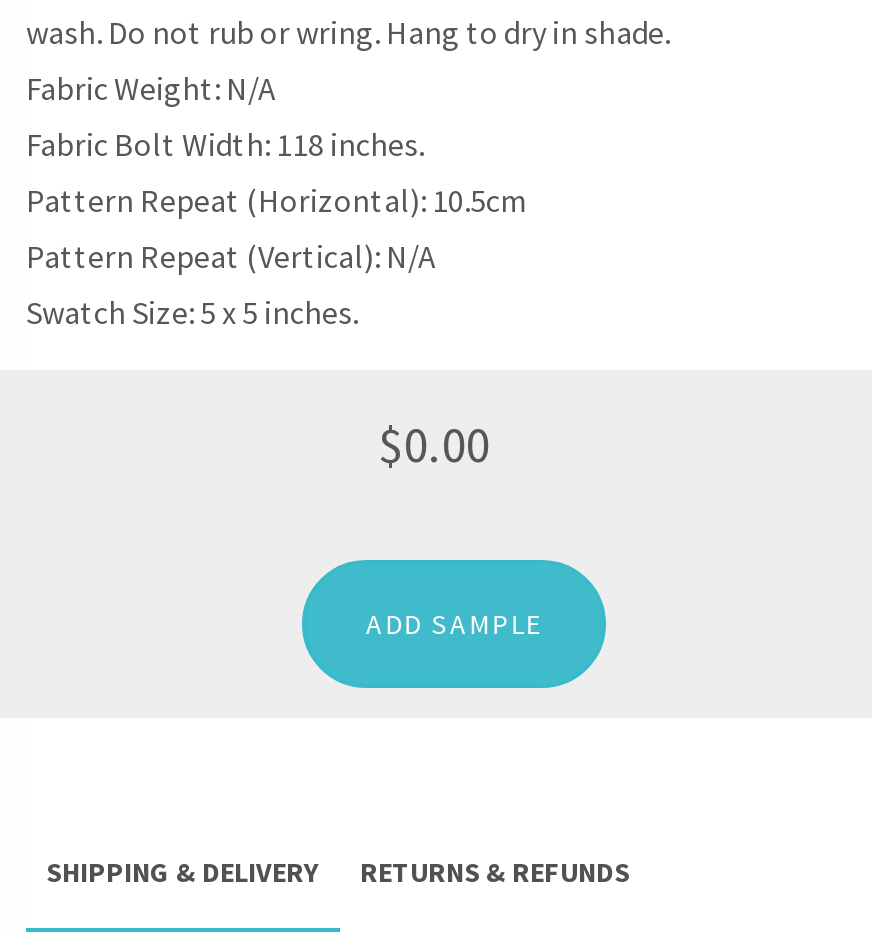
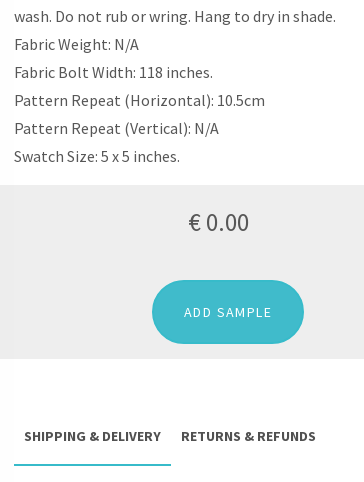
- $0.00
+ €0.00
